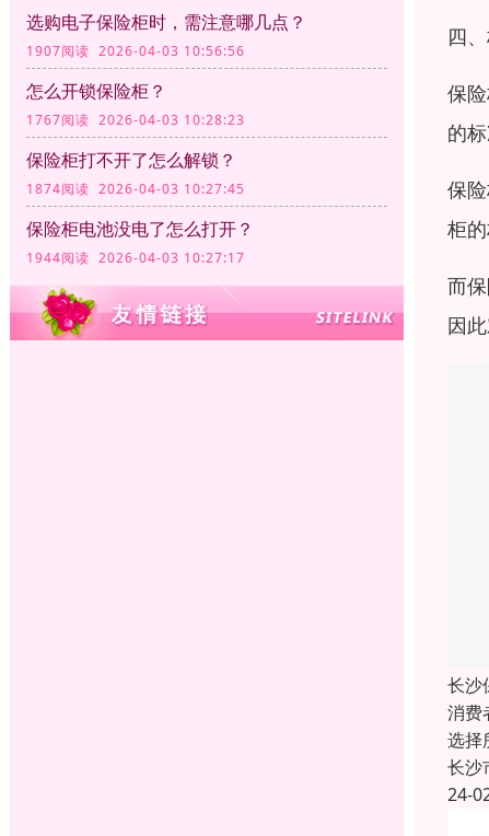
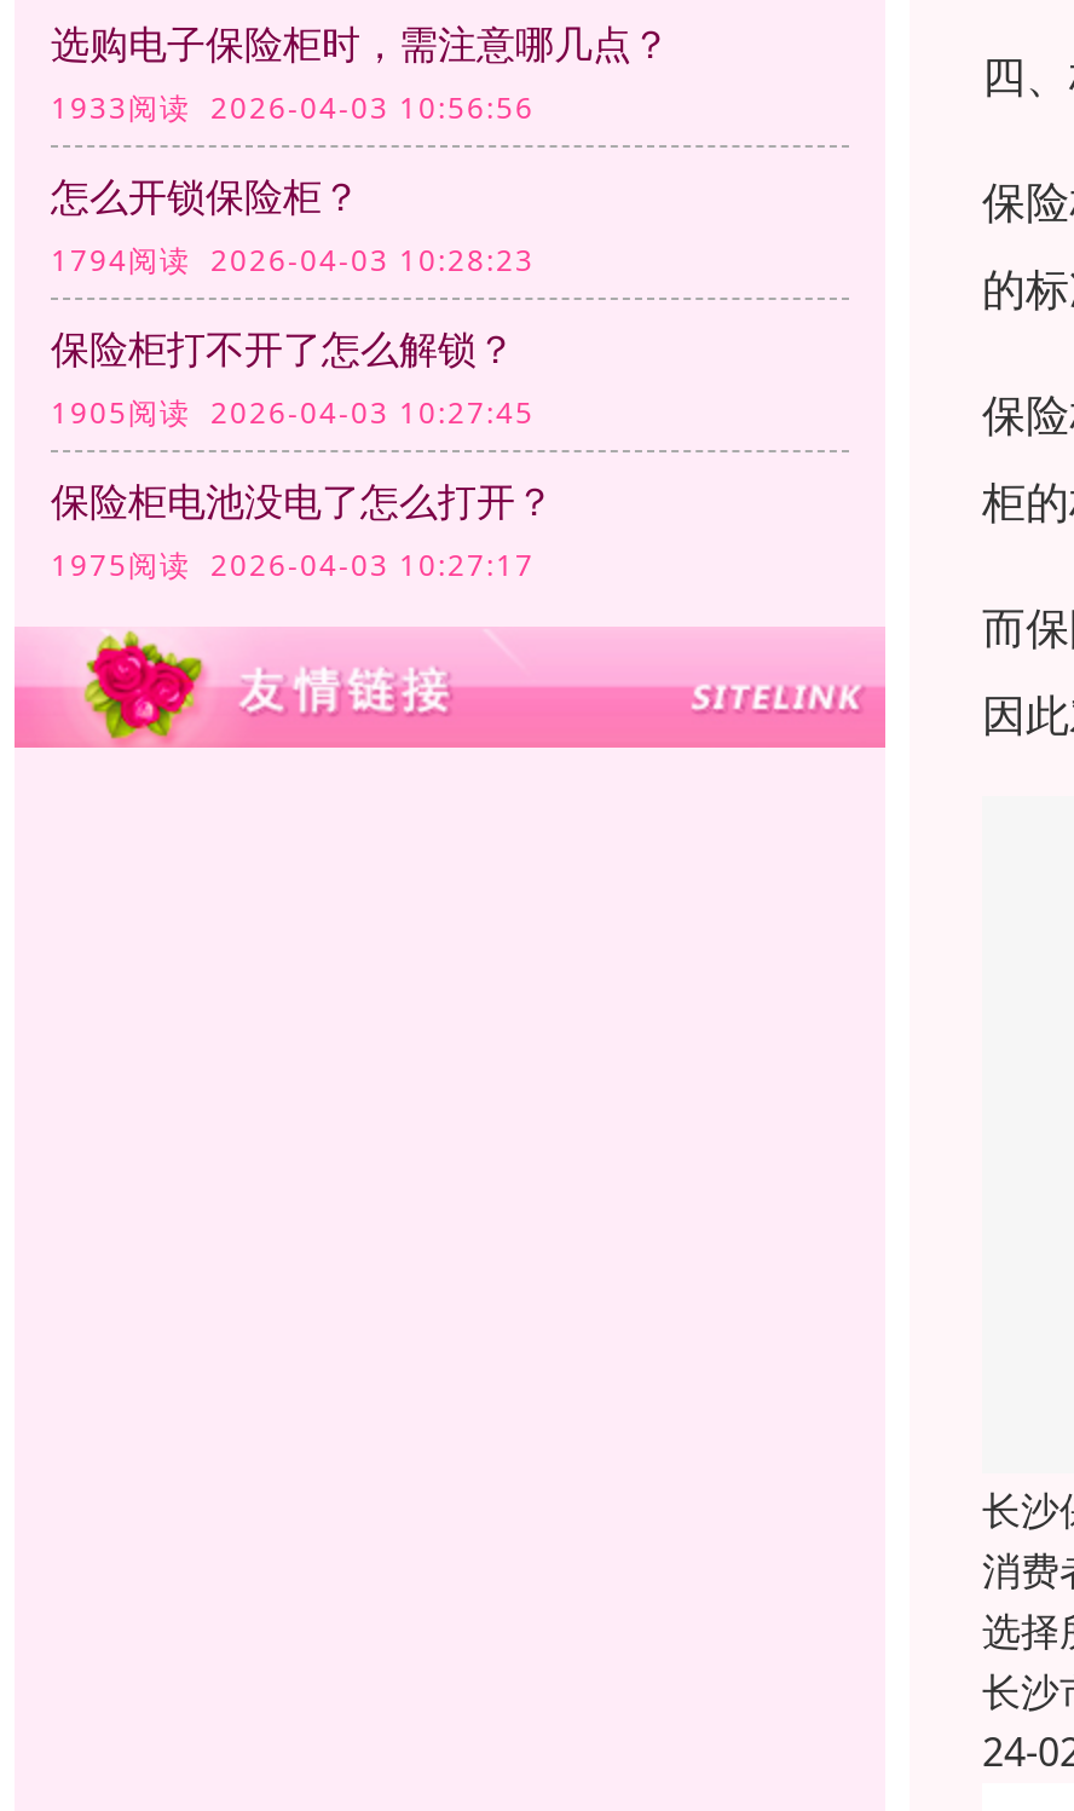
- 1907阅读 2026-04-03 10:56:56
+ 1933阅读 2026-04-03 10:56:56

- 1767阅读 2026-04-03 10:28:23
+ 1794阅读 2026-04-03 10:28:23

- 1874阅读 2026-04-03 10:27:45
+ 1905阅读 2026-04-03 10:27:45

- 1944阅读 2026-04-03 10:27:17
+ 1975阅读 2026-04-03 10:27:17
